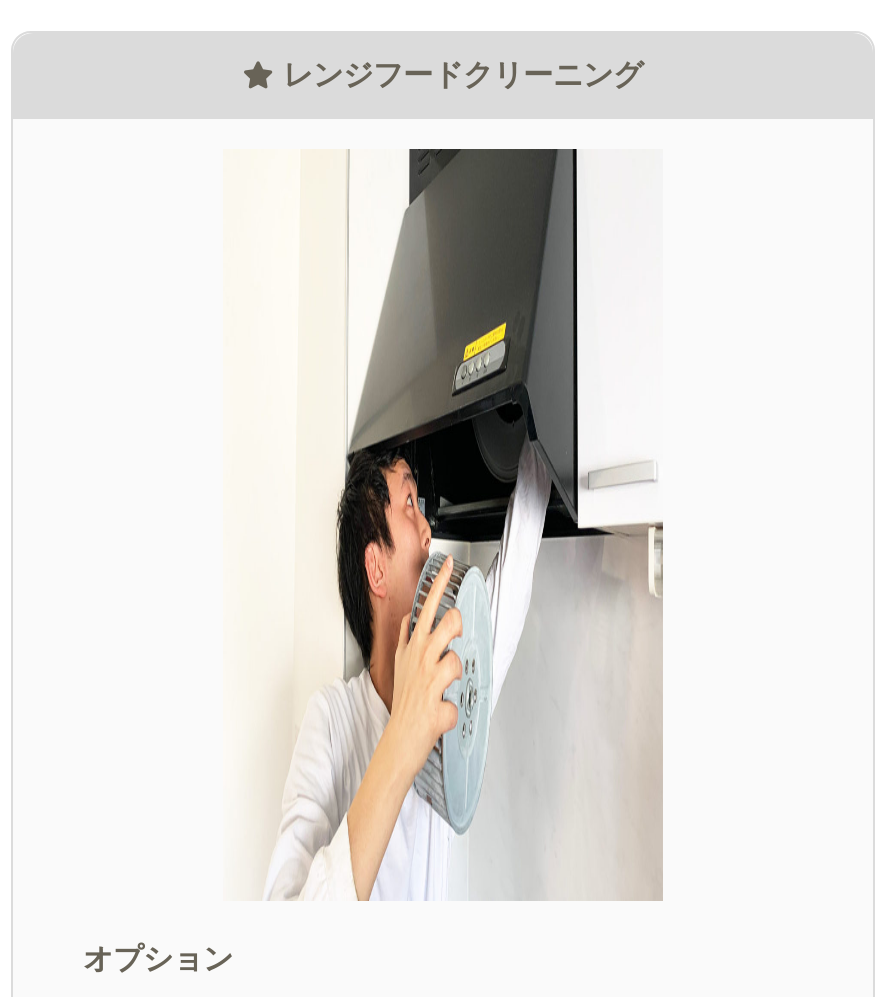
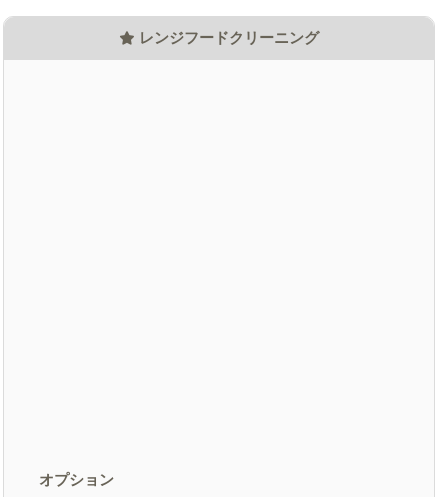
- [image]
